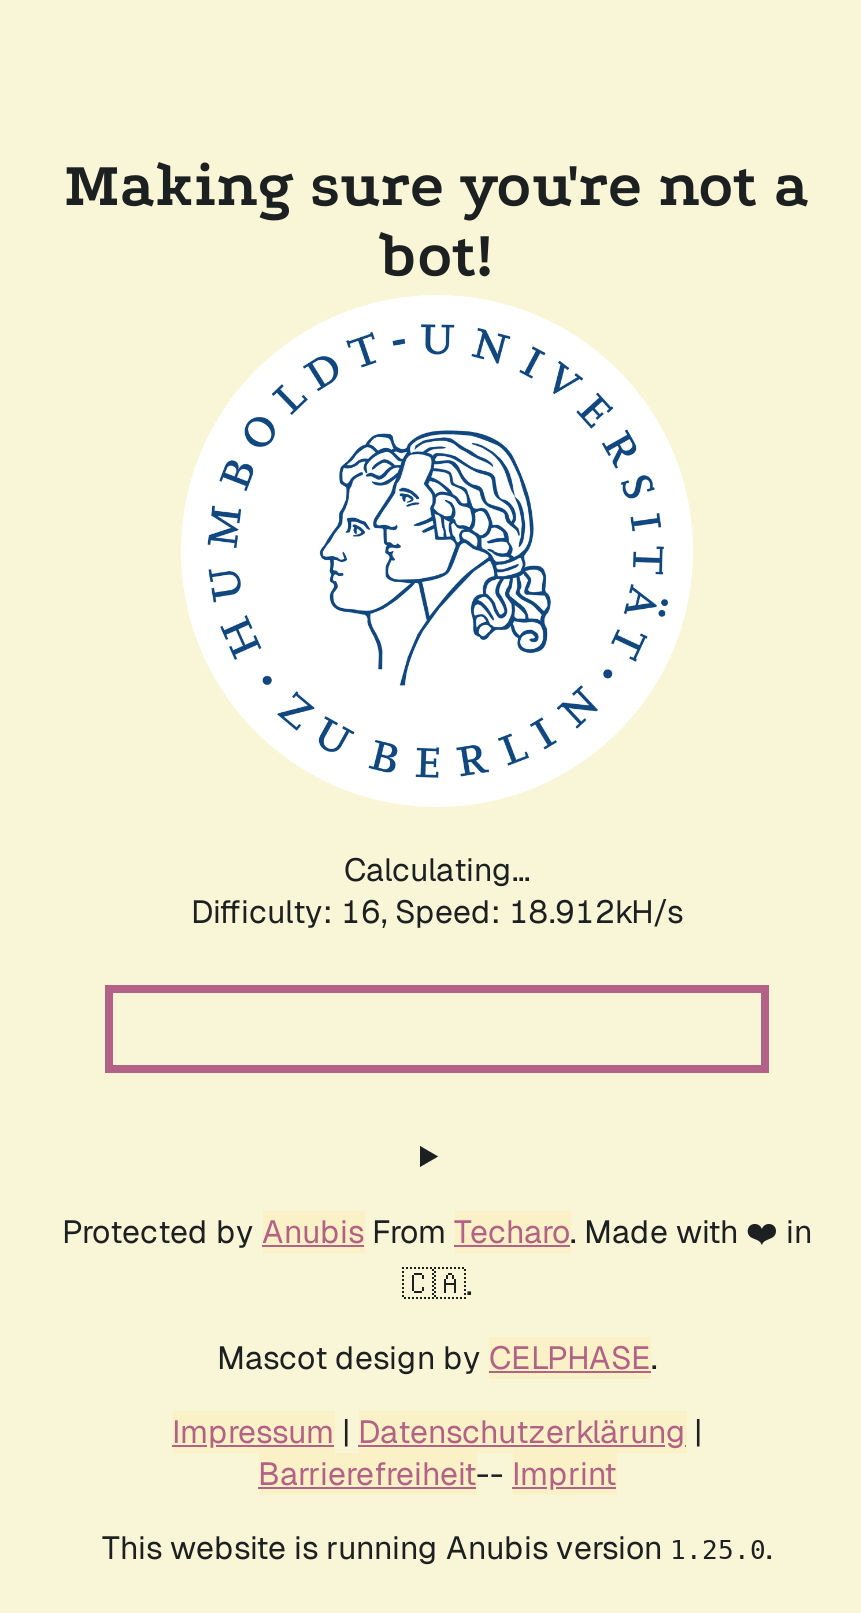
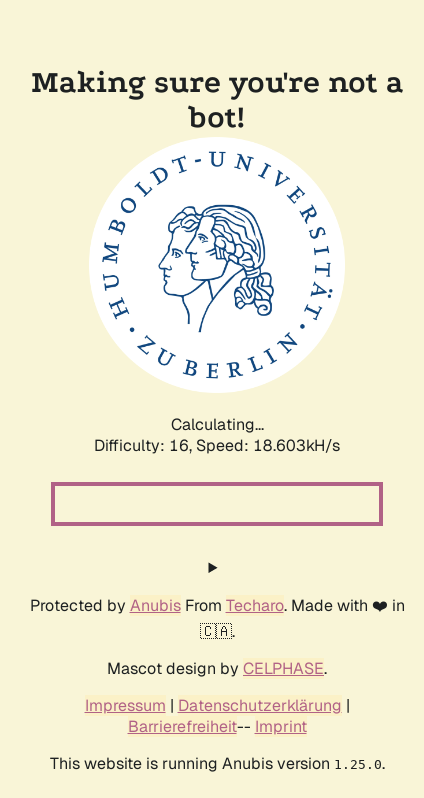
- Difficulty: 16, Speed: 18.912kH/s
+ Difficulty: 16, Speed: 18.603kH/s
